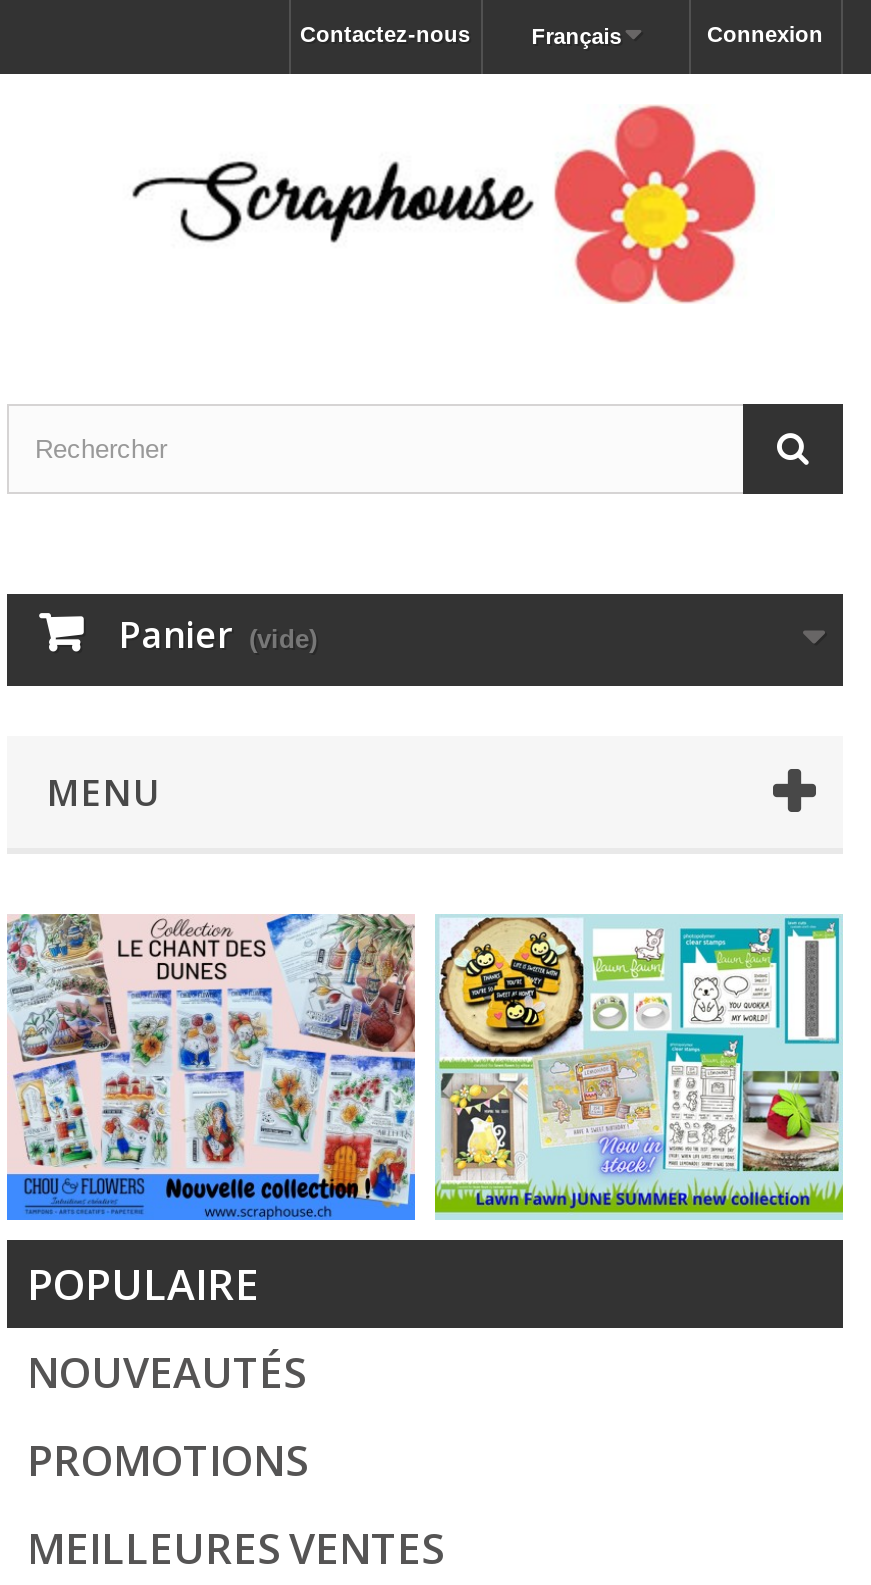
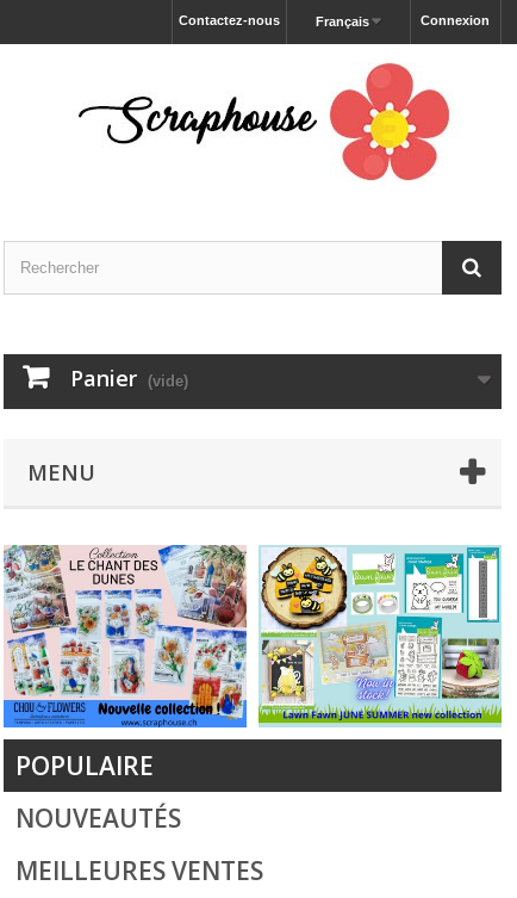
- PROMOTIONS
